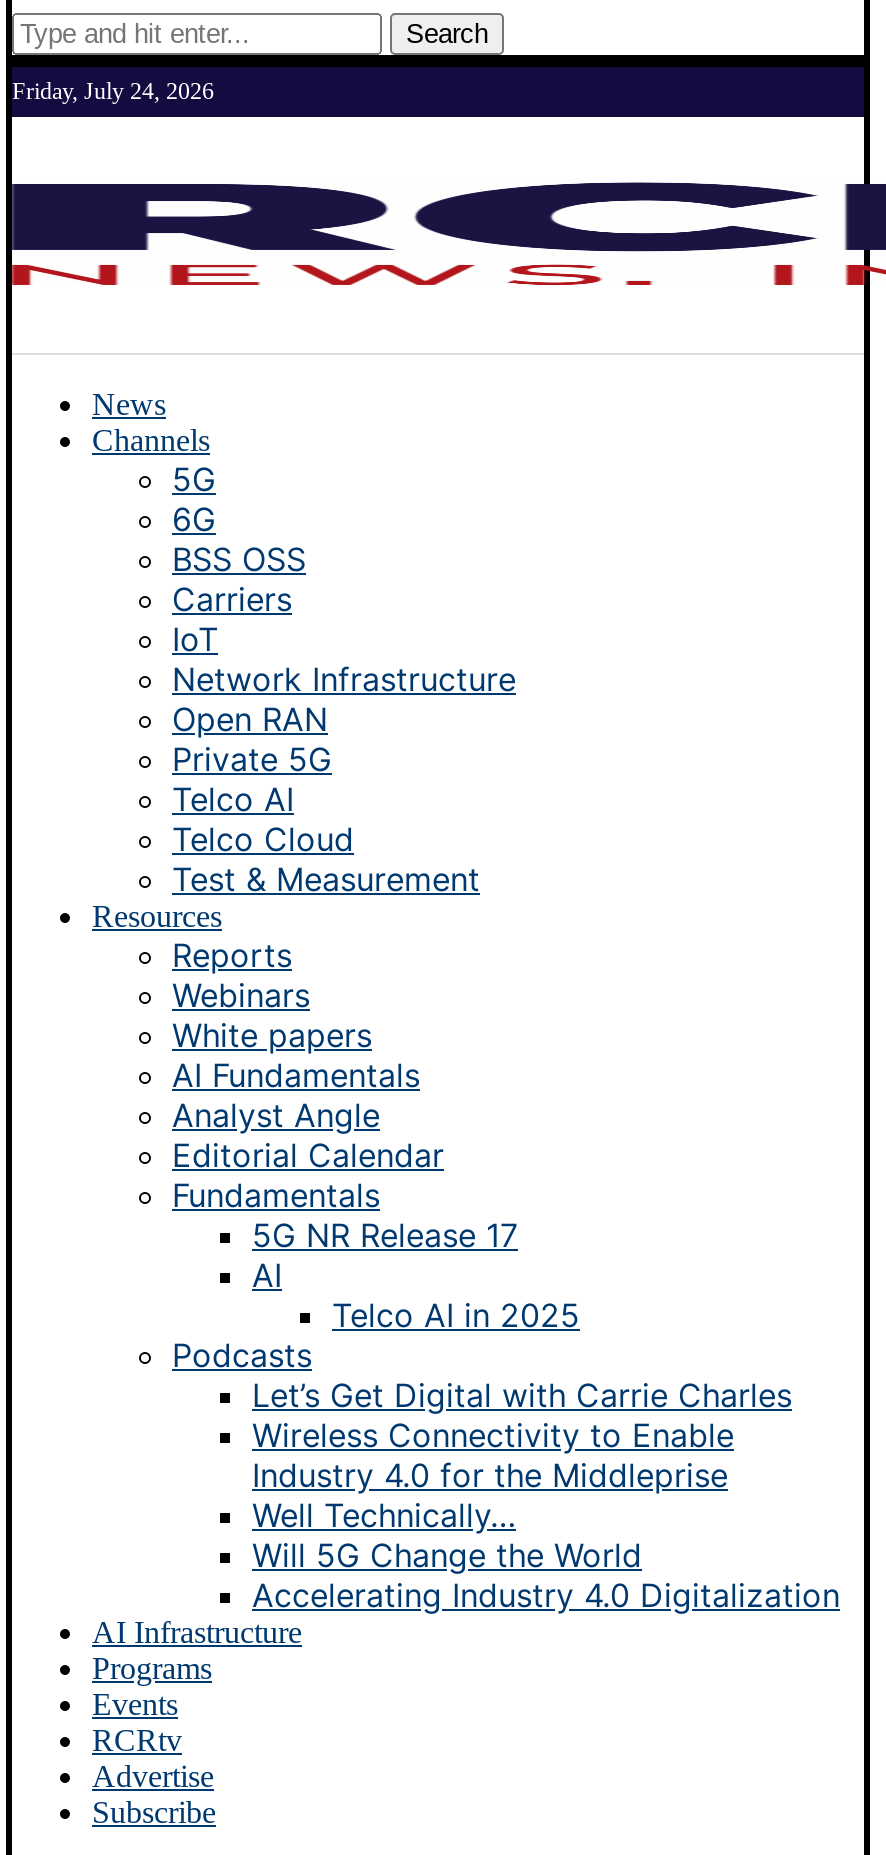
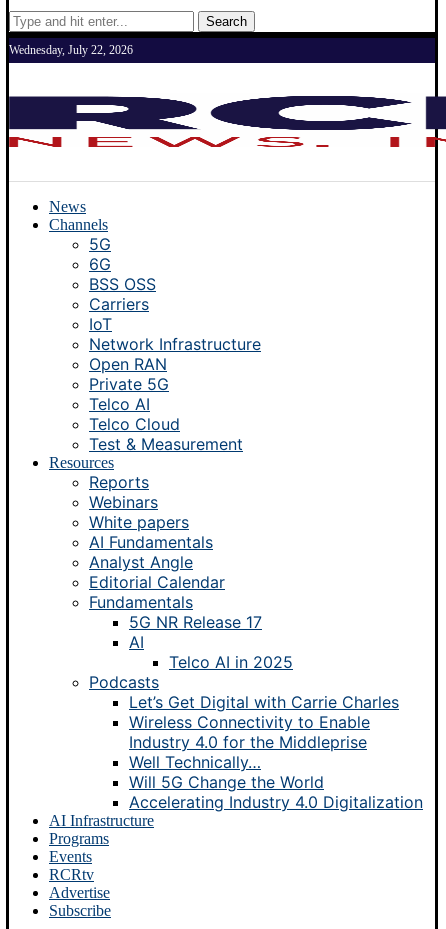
- Friday, July 24, 2026
+ Wednesday, July 22, 2026
